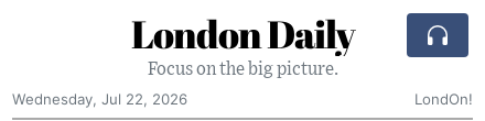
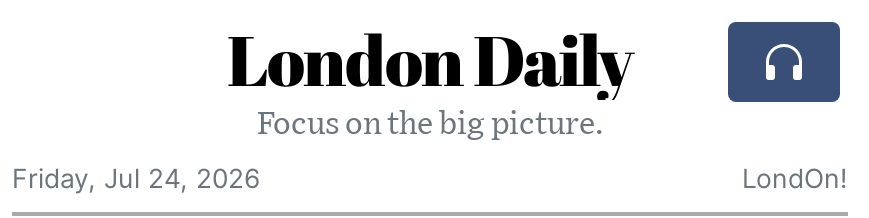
- Wednesday, Jul 22, 2026
+ Friday, Jul 24, 2026
